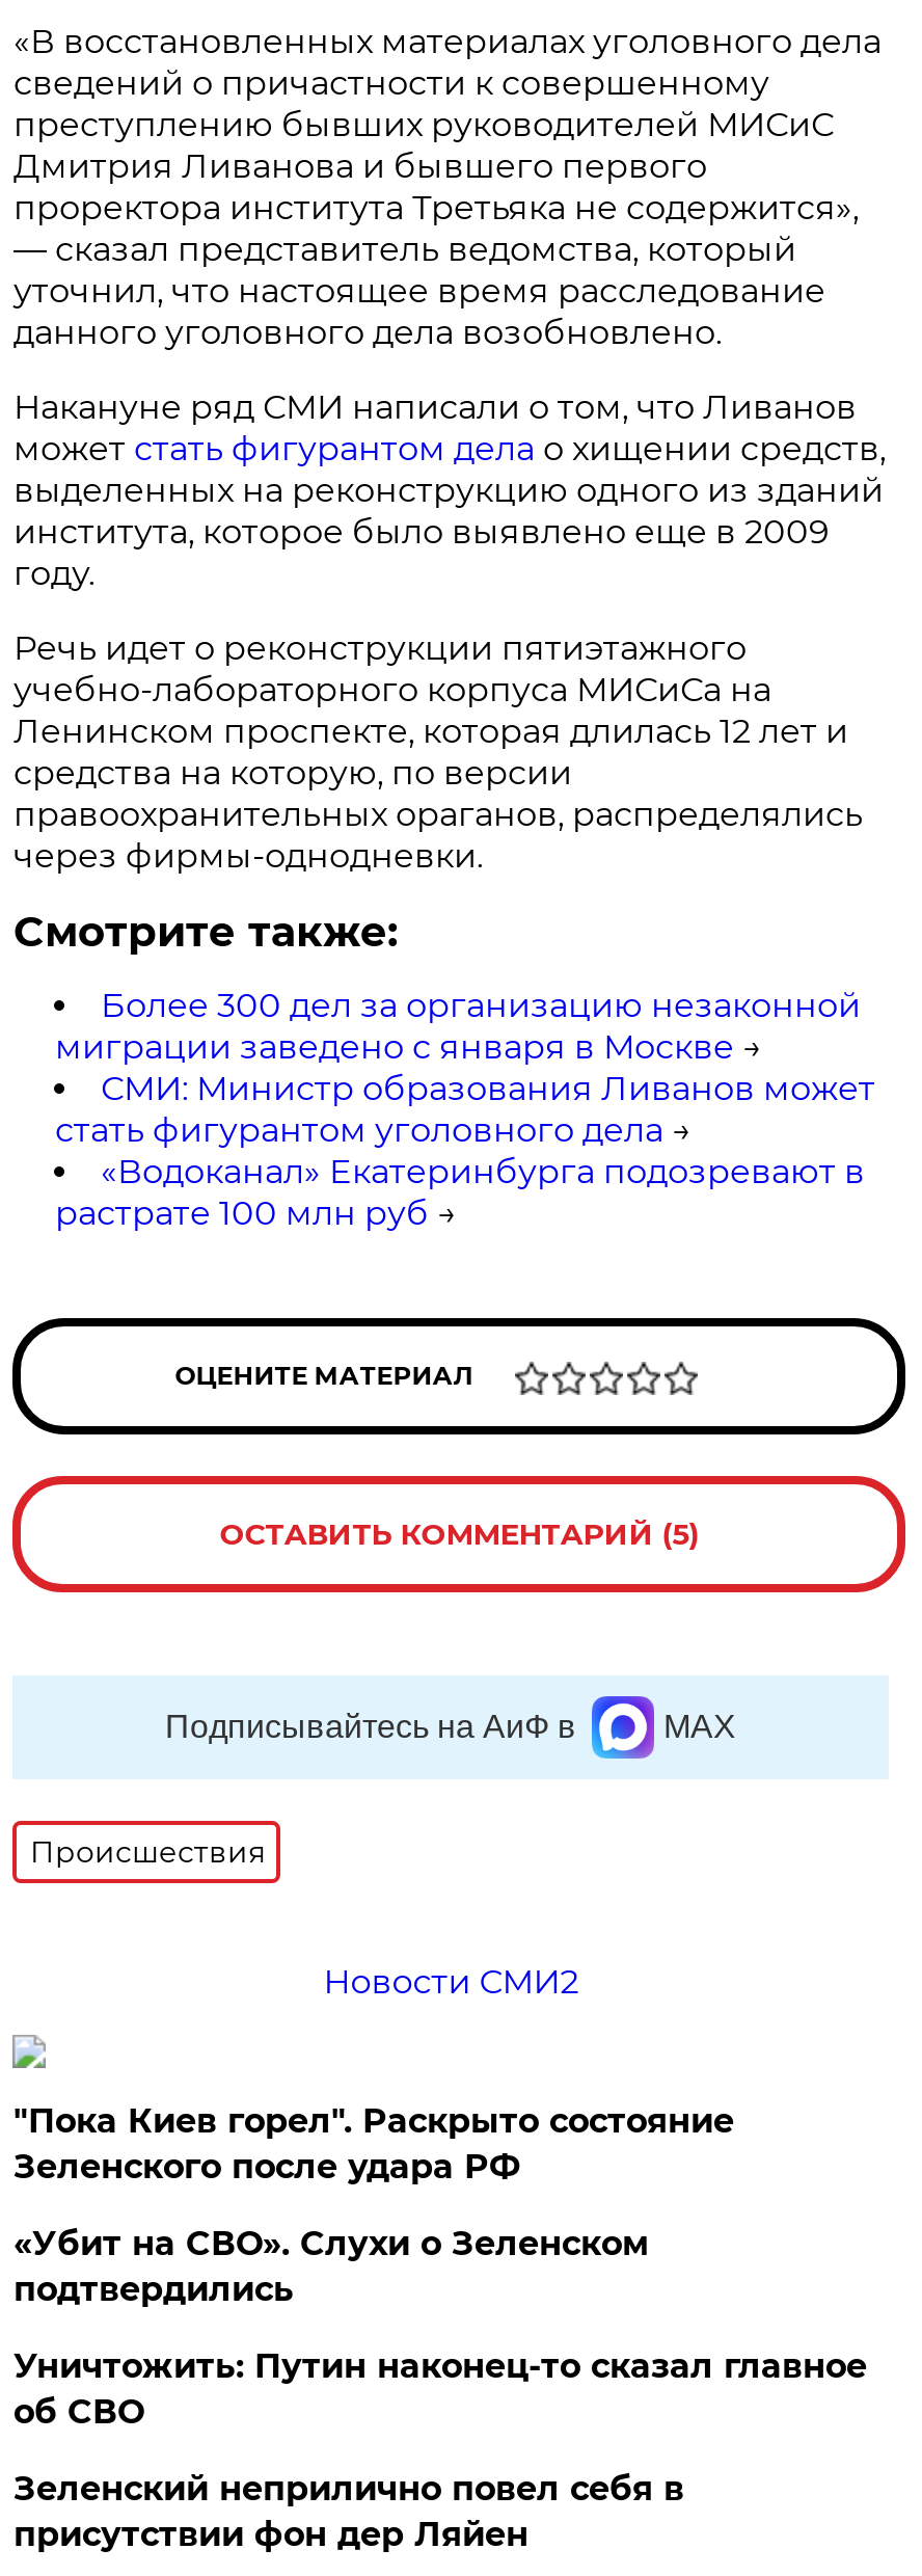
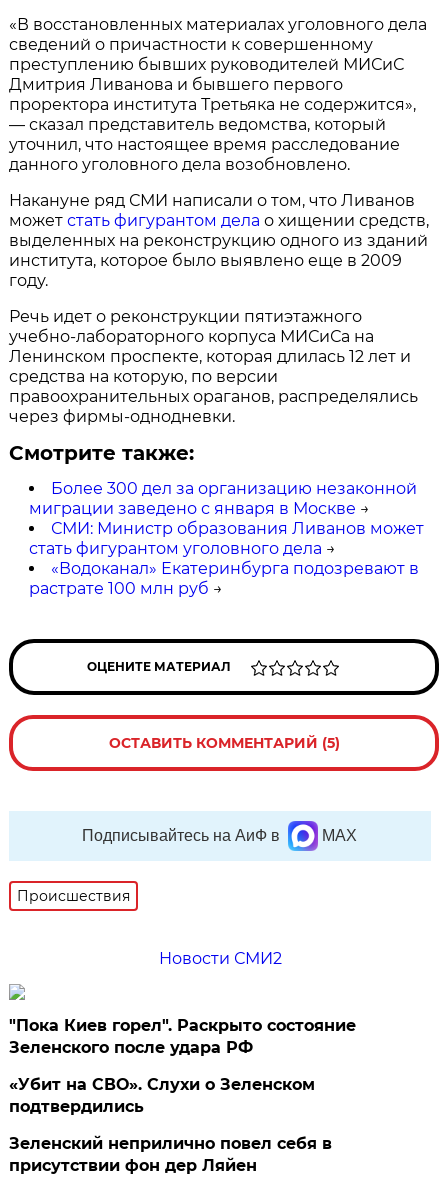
- Уничтожить: Путин наконец-то сказал главное
- об СВО
